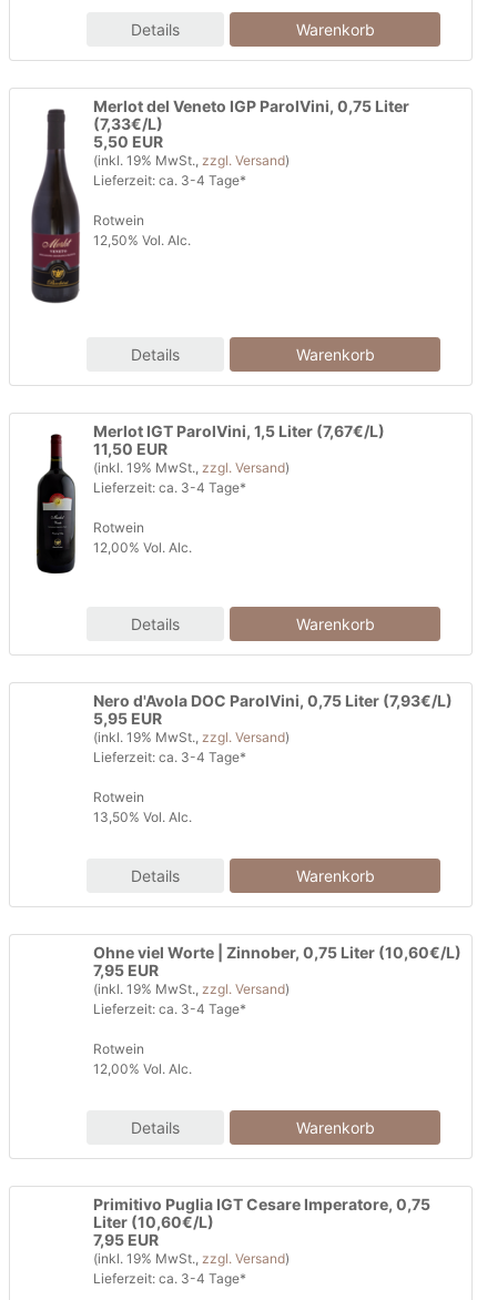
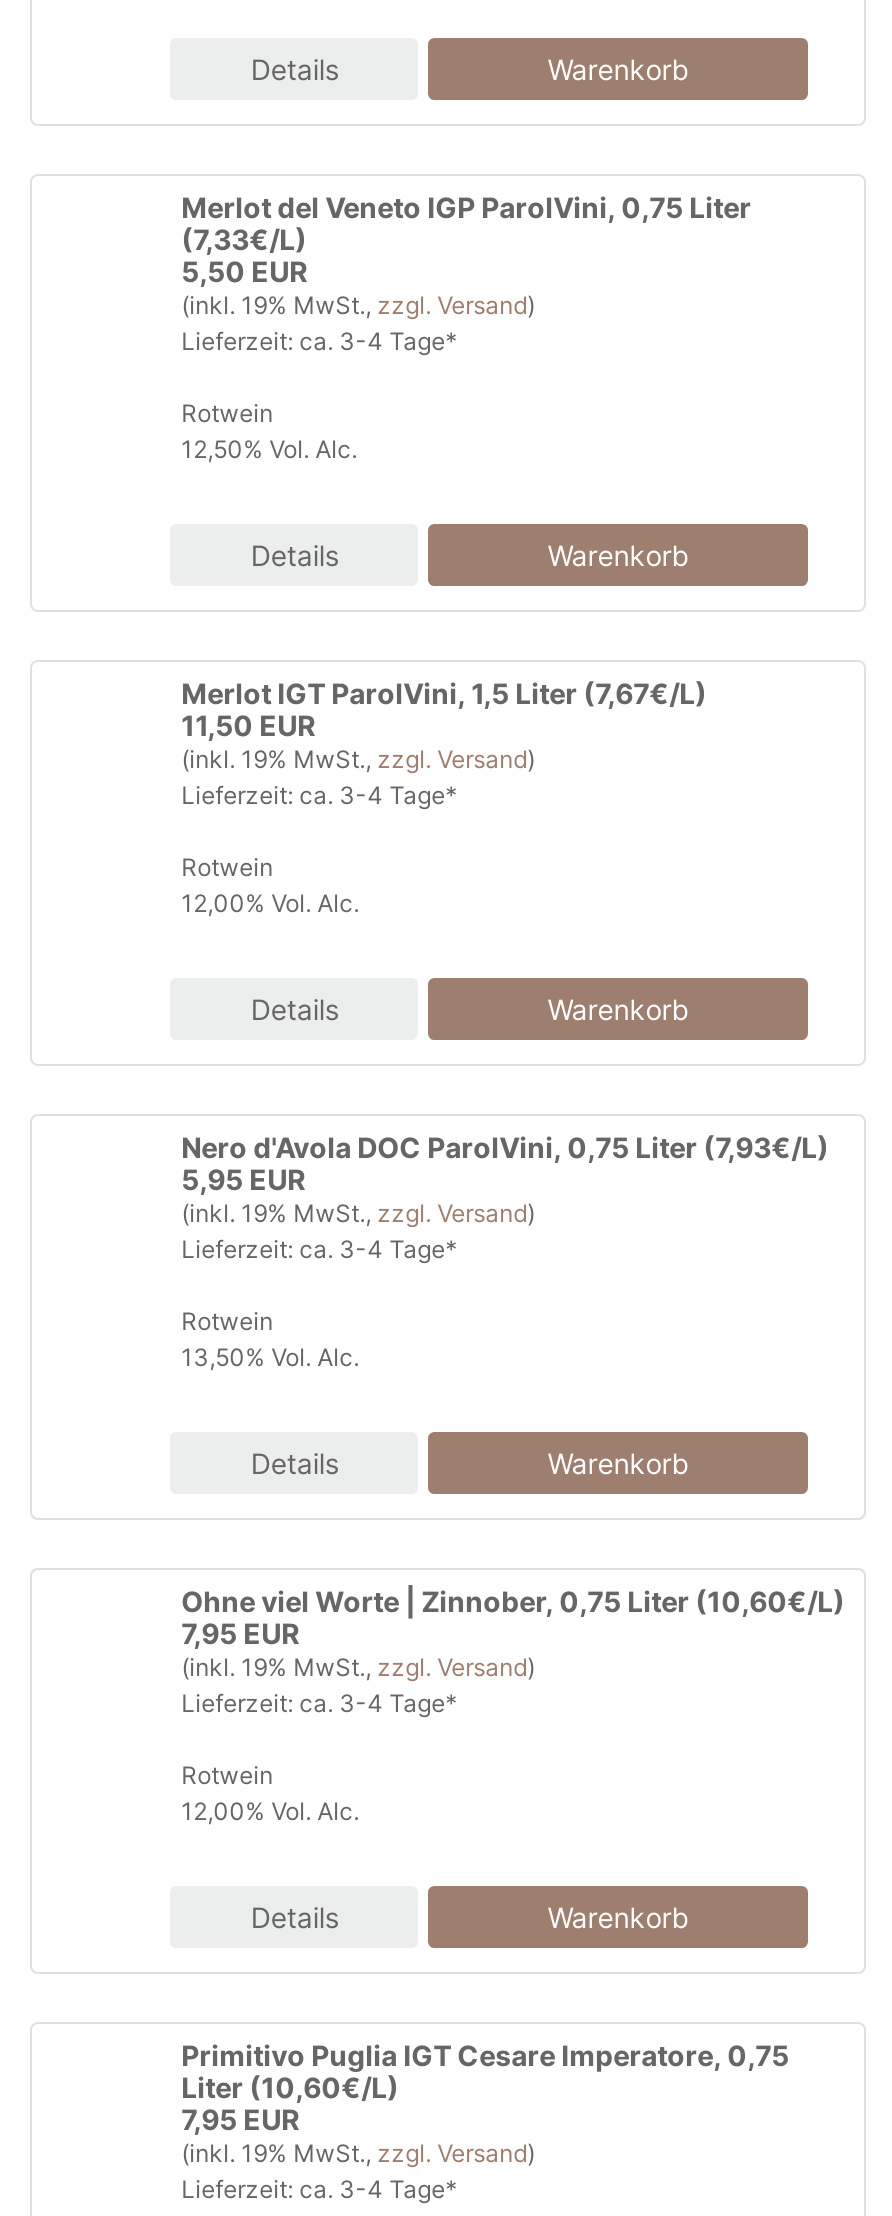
- [image]

- [image]
